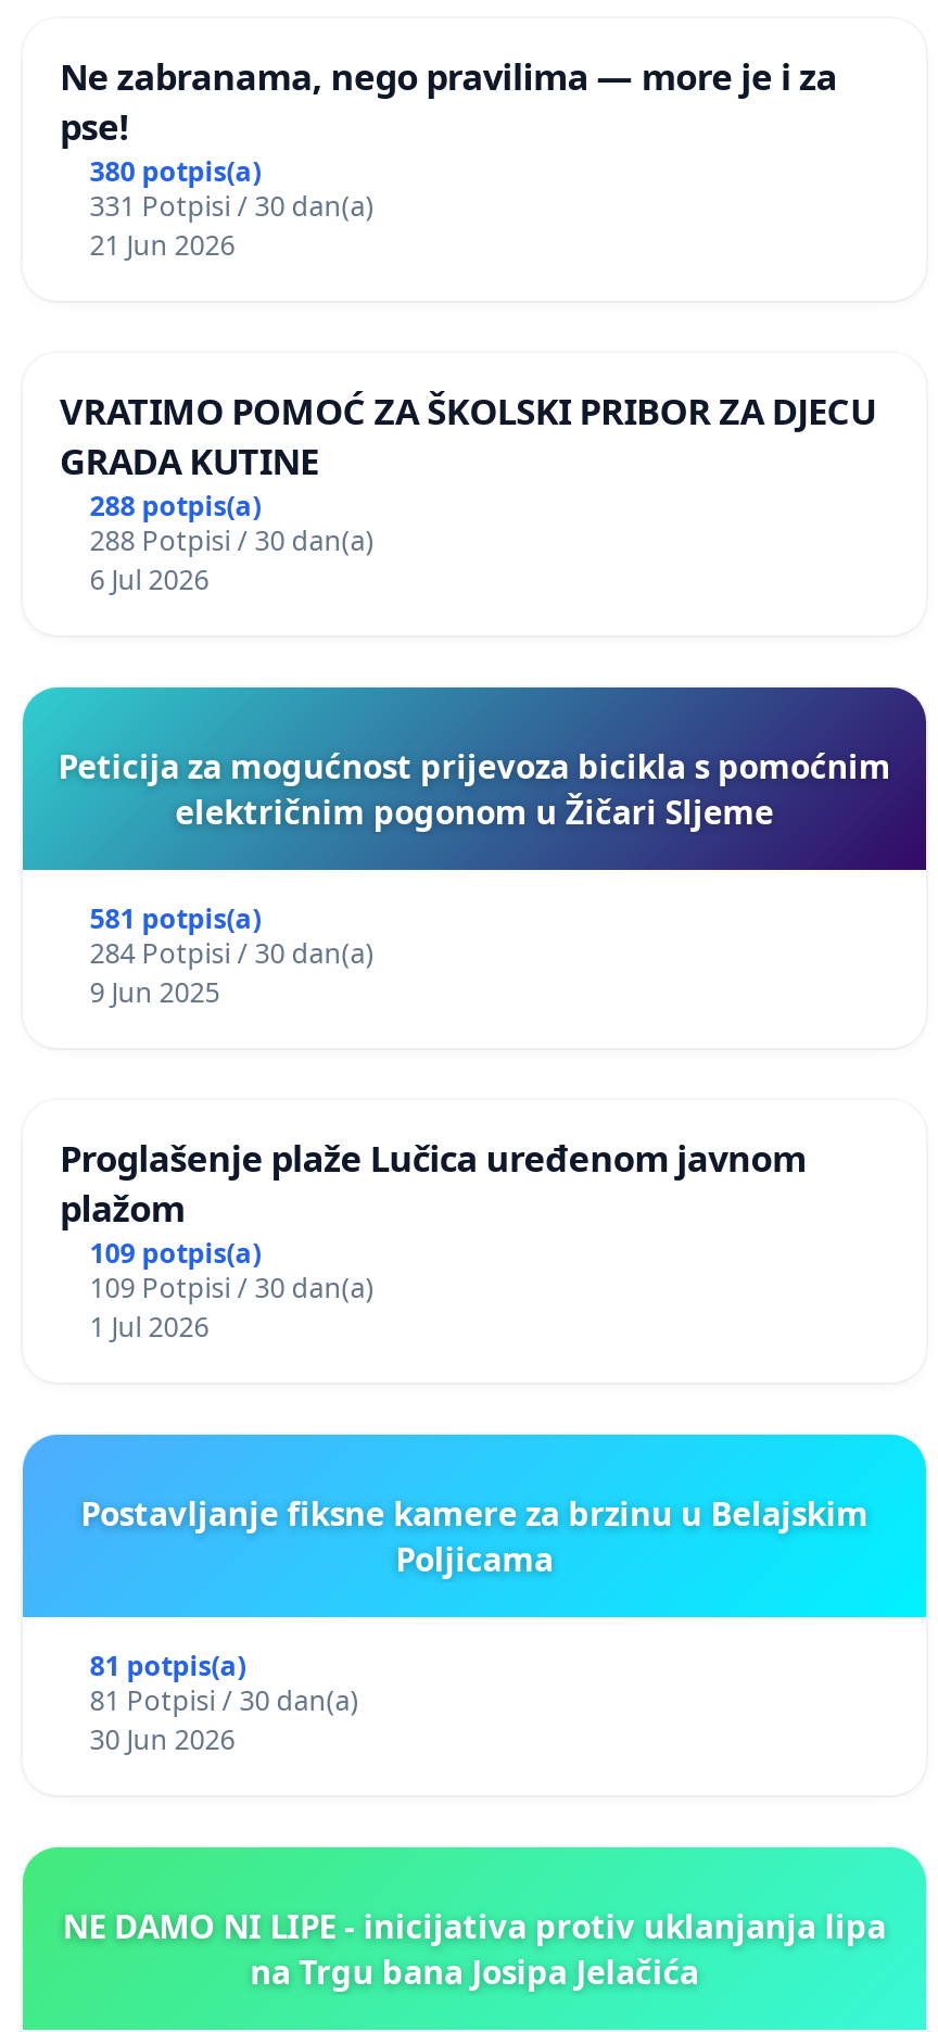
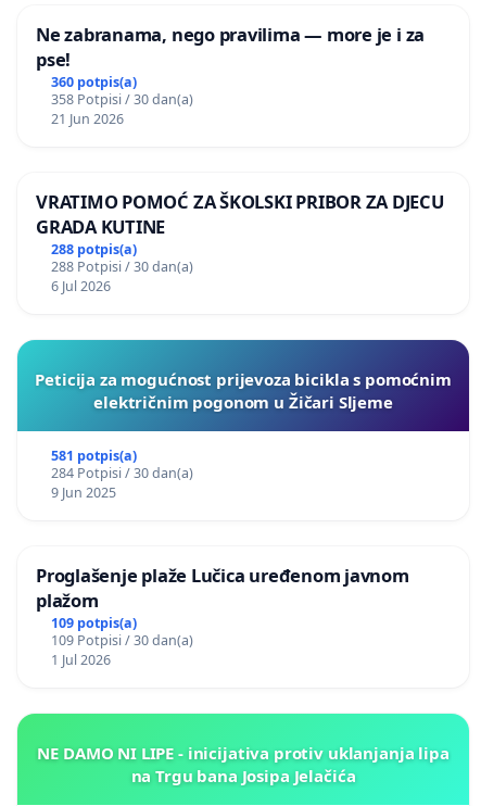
- 380 potpis(a)
+ 360 potpis(a)

- 331 Potpisi / 30 dan(a)
+ 358 Potpisi / 30 dan(a)

- [image]
- Postavljanje fiksne kamere za brzinu u Belajskim
- Poljicama
- 81 potpis(a)
- 81 Potpisi / 30 dan(a)
- 30 Jun 2026
